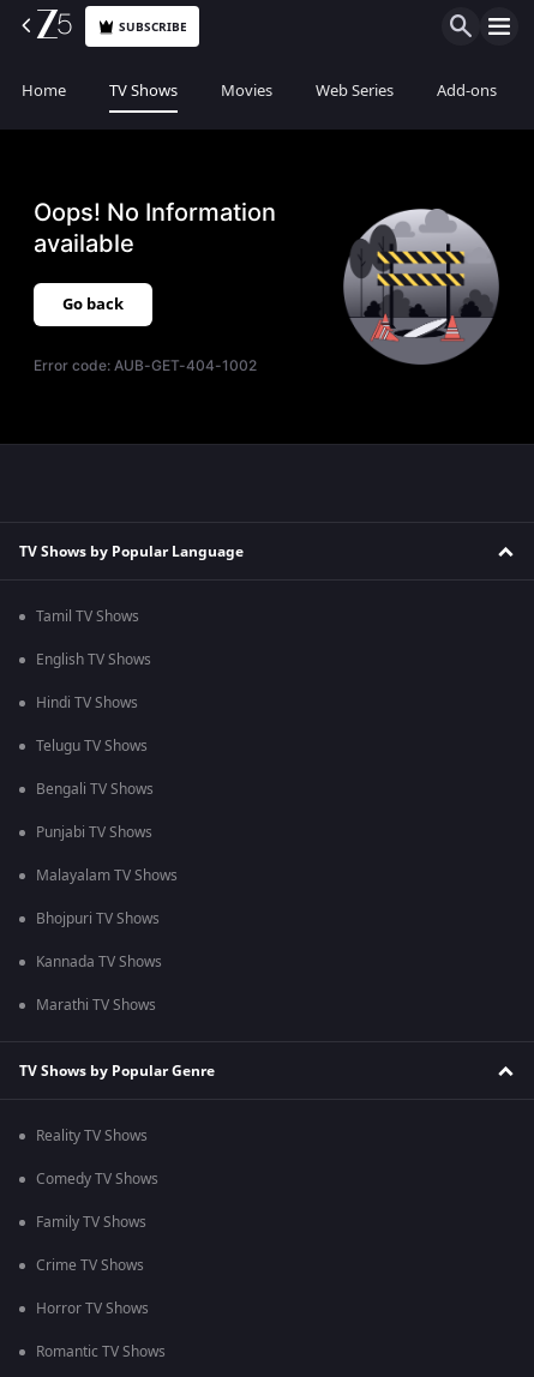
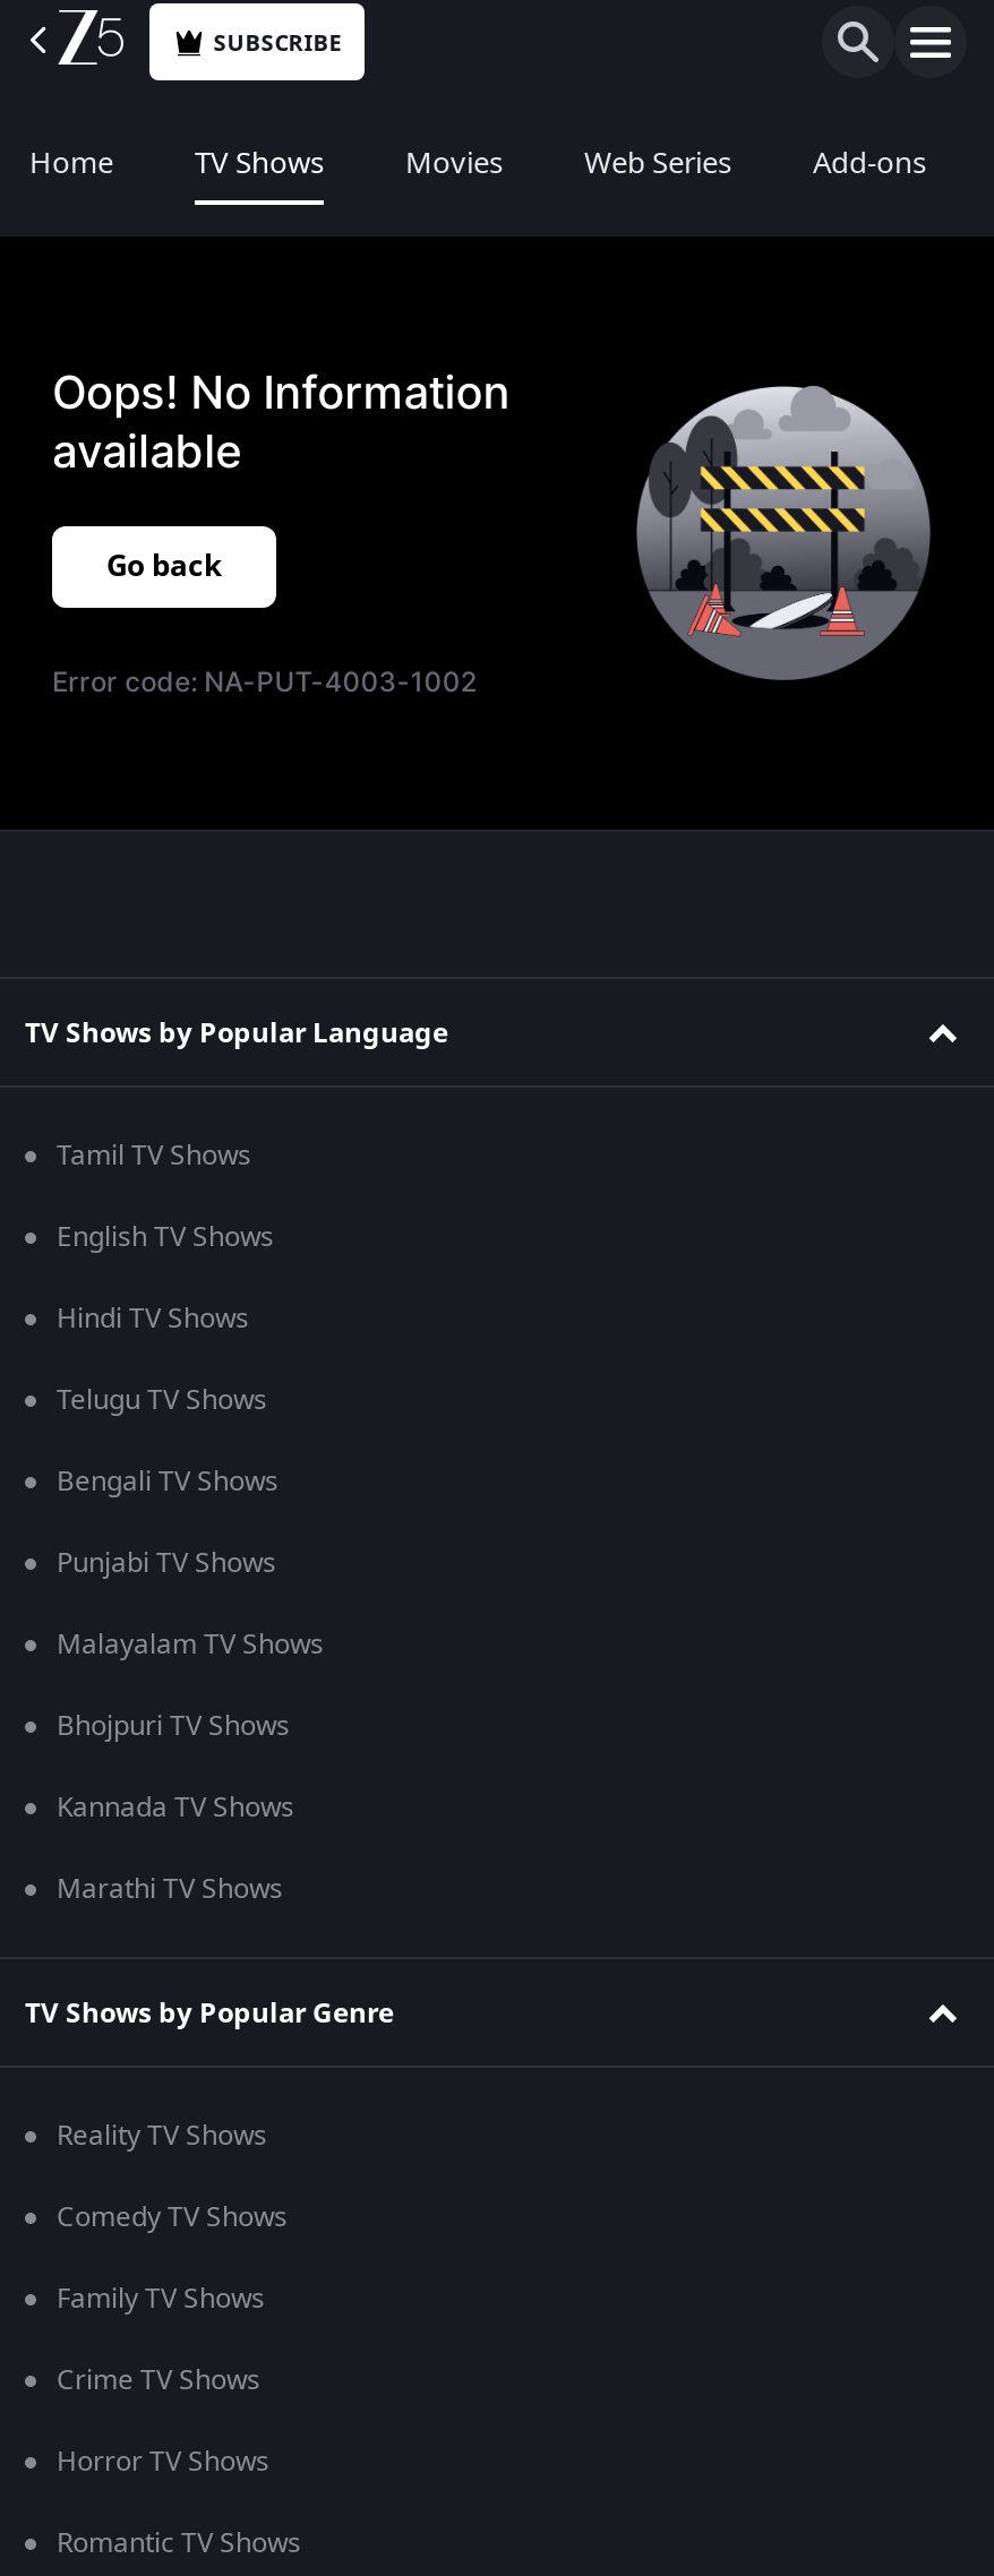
- Error code: AUB-GET-404-1002
+ Error code: NA-PUT-4003-1002
